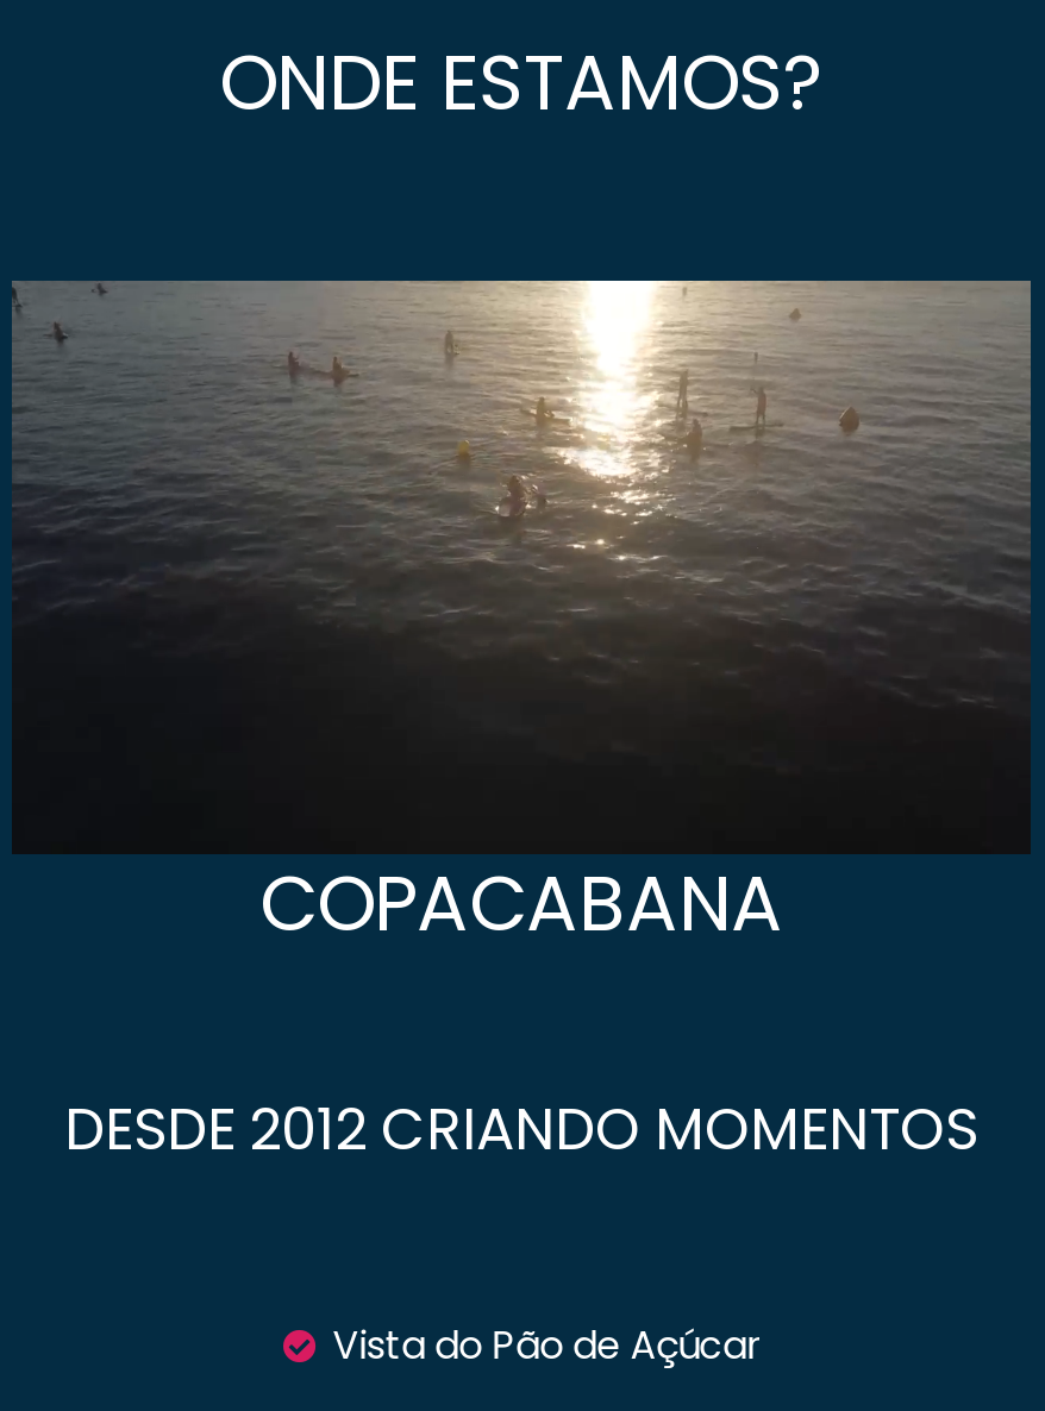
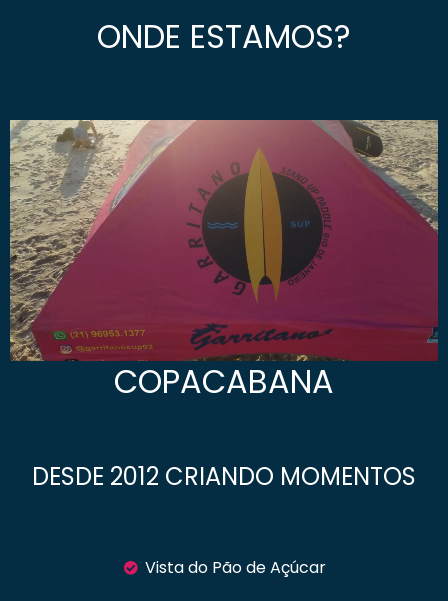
- [image]
+ [image]
